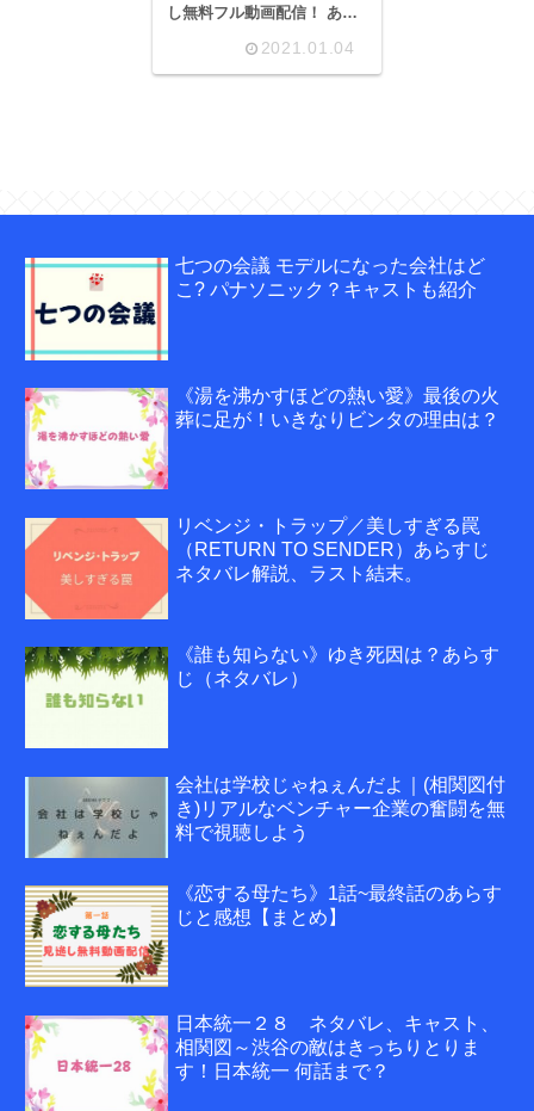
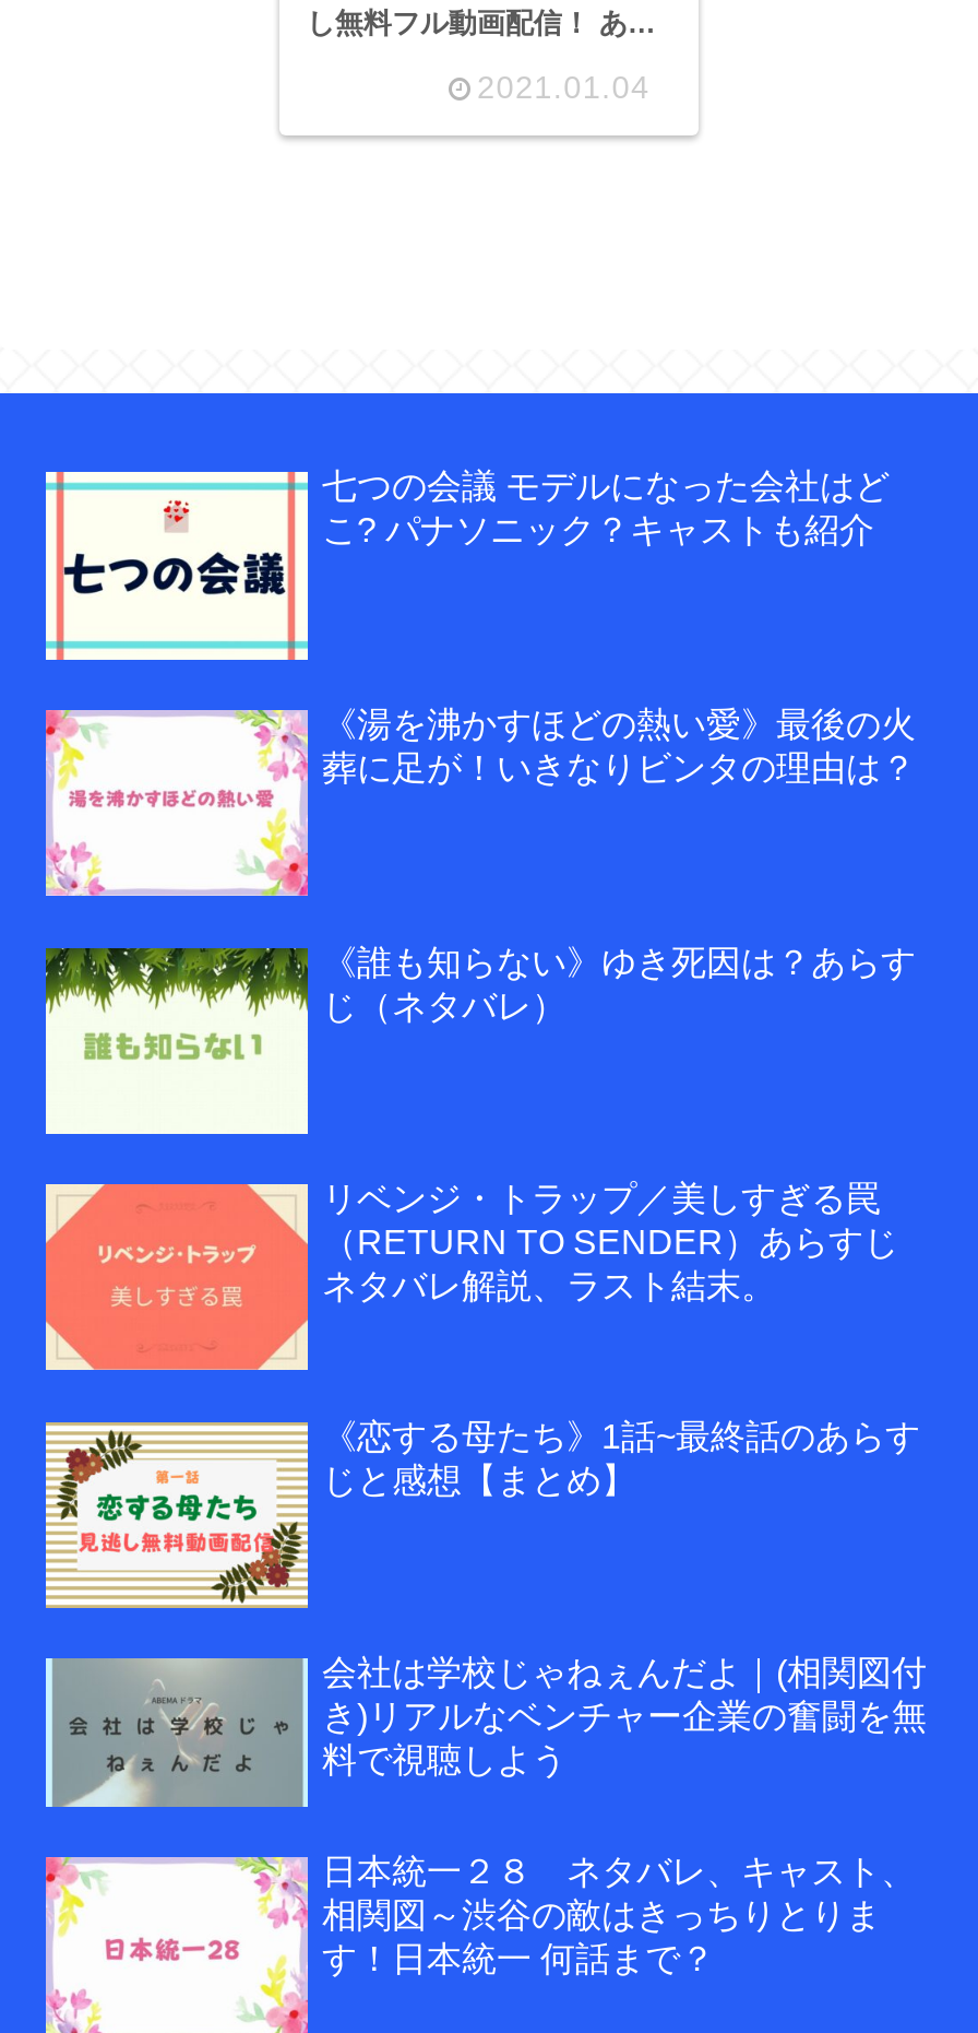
moved down: リベンジ・トラップ／美しすぎる罠 | （RETURN TO SENDER）あらすじ | ネタバレ解説、ラスト結末。

moved up: [image] | 《誰も知らない》ゆき死因は？あらす | じ（ネタバレ）

moved down: [image] | 会社は学校じゃねぇんだよ｜(相関図付 | き)リアルなベンチャー企業の奮闘を無 | 料で視聴しよう

moved up: [image] | 《恋する母たち》1話~最終話のあらす | じと感想【まとめ】
